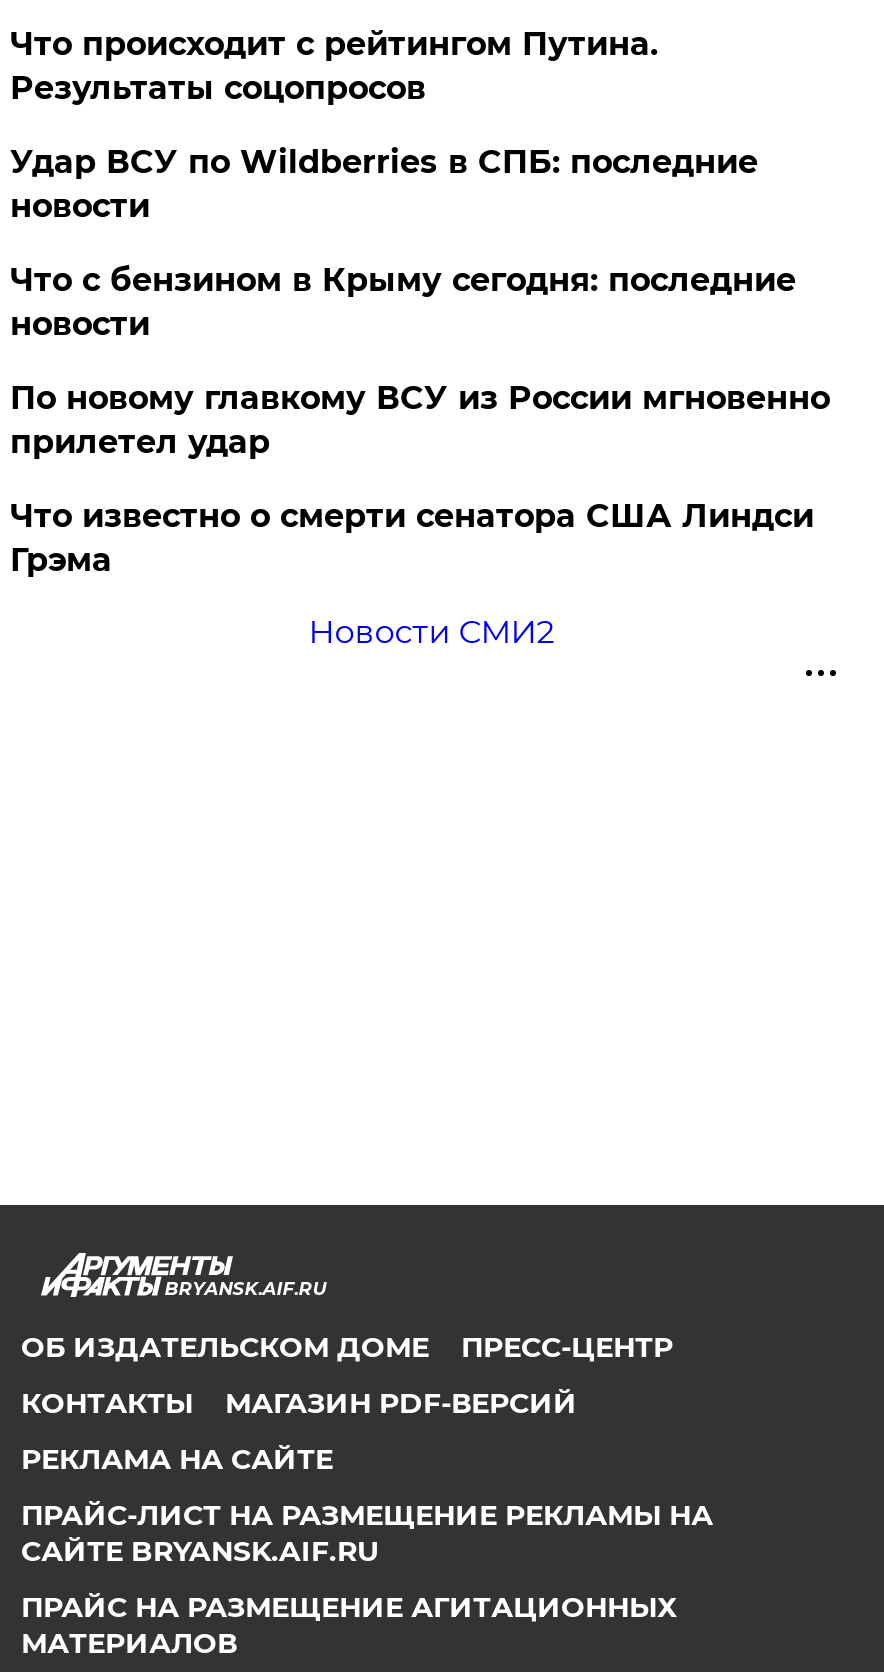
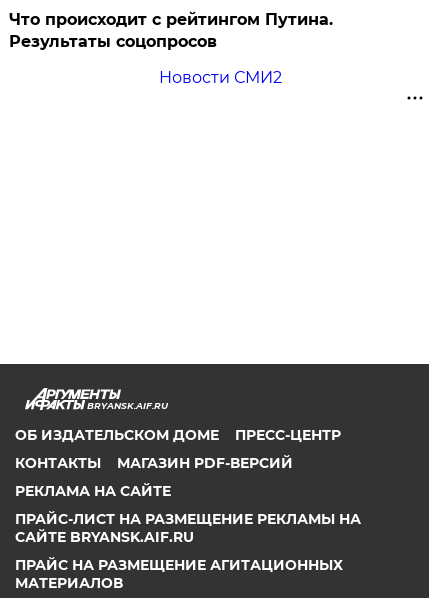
- Удар ВСУ по Wildberries в СПБ: последние
- новости
- Что с бензином в Крыму сегодня: последние
- новости
- По новому главкому ВСУ из России мгновенно
- прилетел удар
- Что известно о смерти сенатора США Линдси
- Грэма
